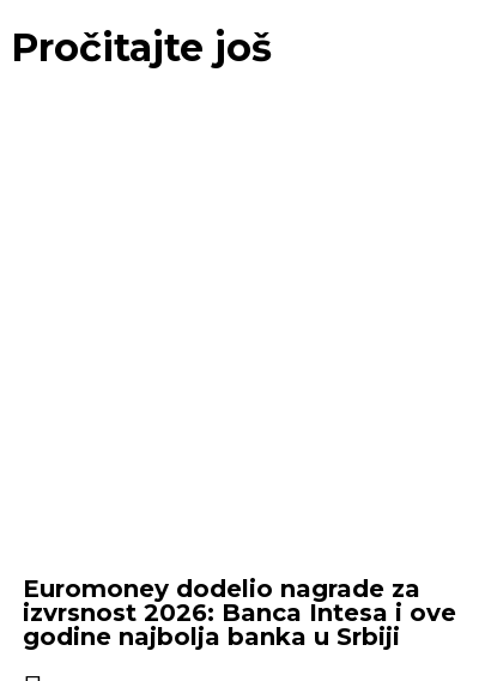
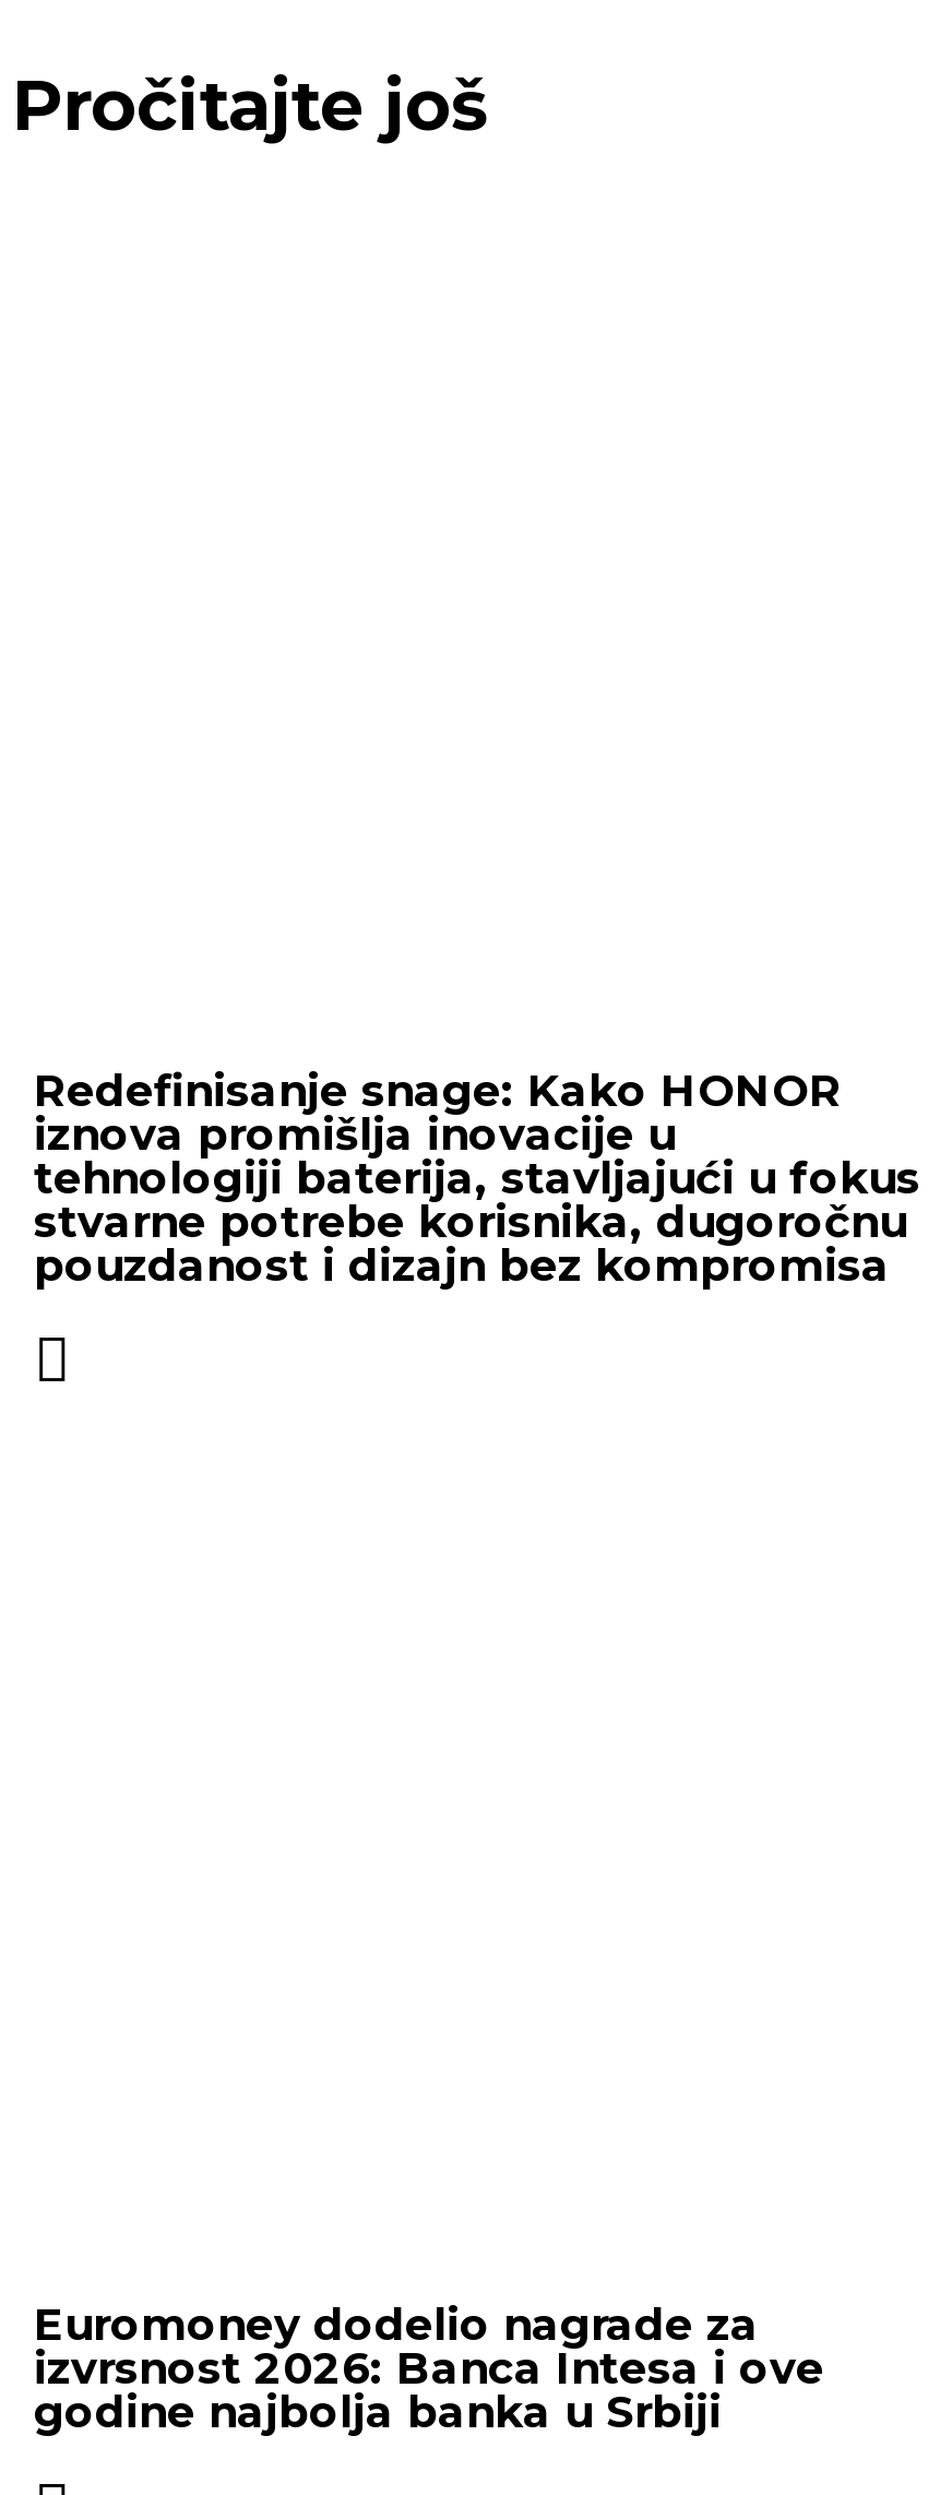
+ Redefinisanje snage: Kako HONOR
+ iznova promišlja inovacije u
+ tehnologiji baterija, stavljajući u fokus
+ stvarne potrebe korisnika, dugoročnu
+ pouzdanost i dizajn bez kompromisa
